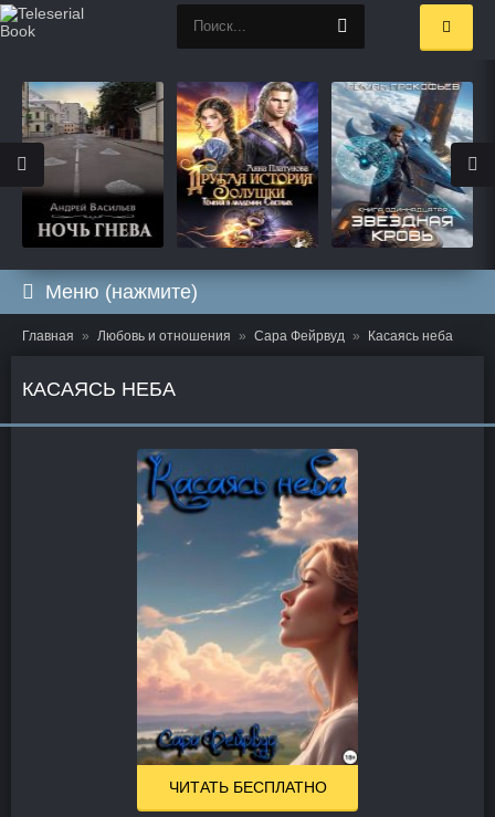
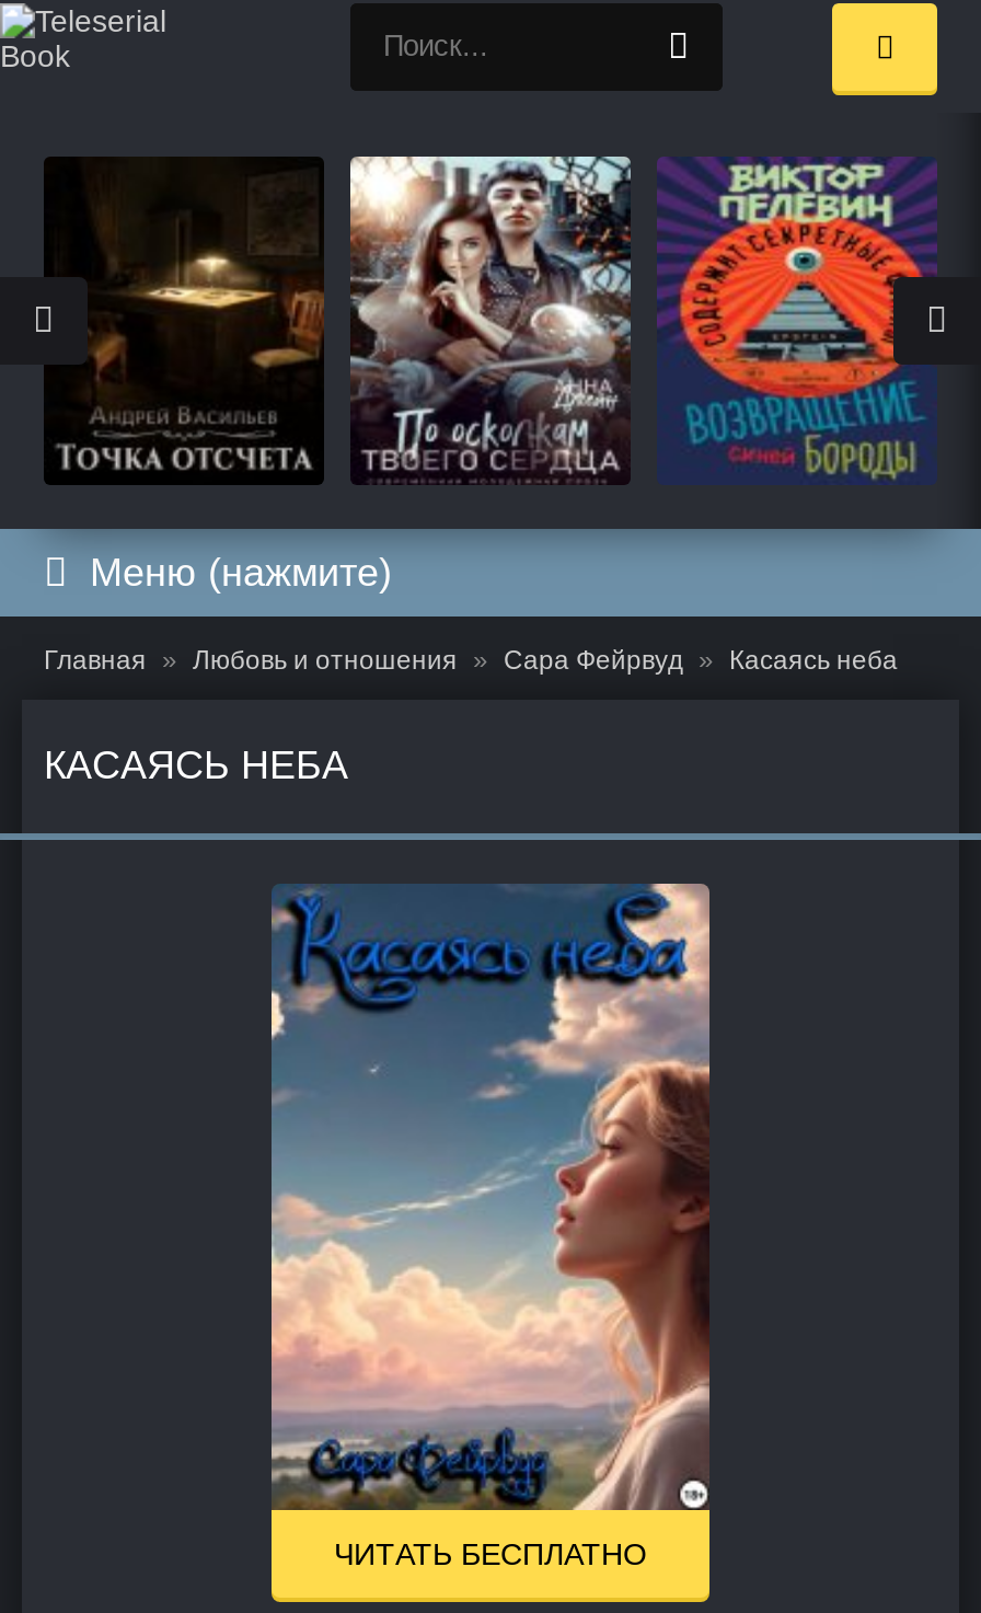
- [image]
+ [image]

- [image]
+ [image]

- [image]
+ [image]
